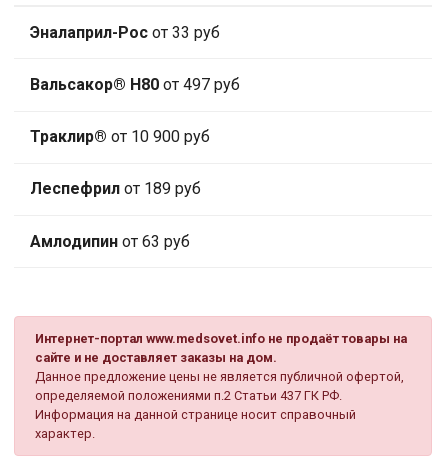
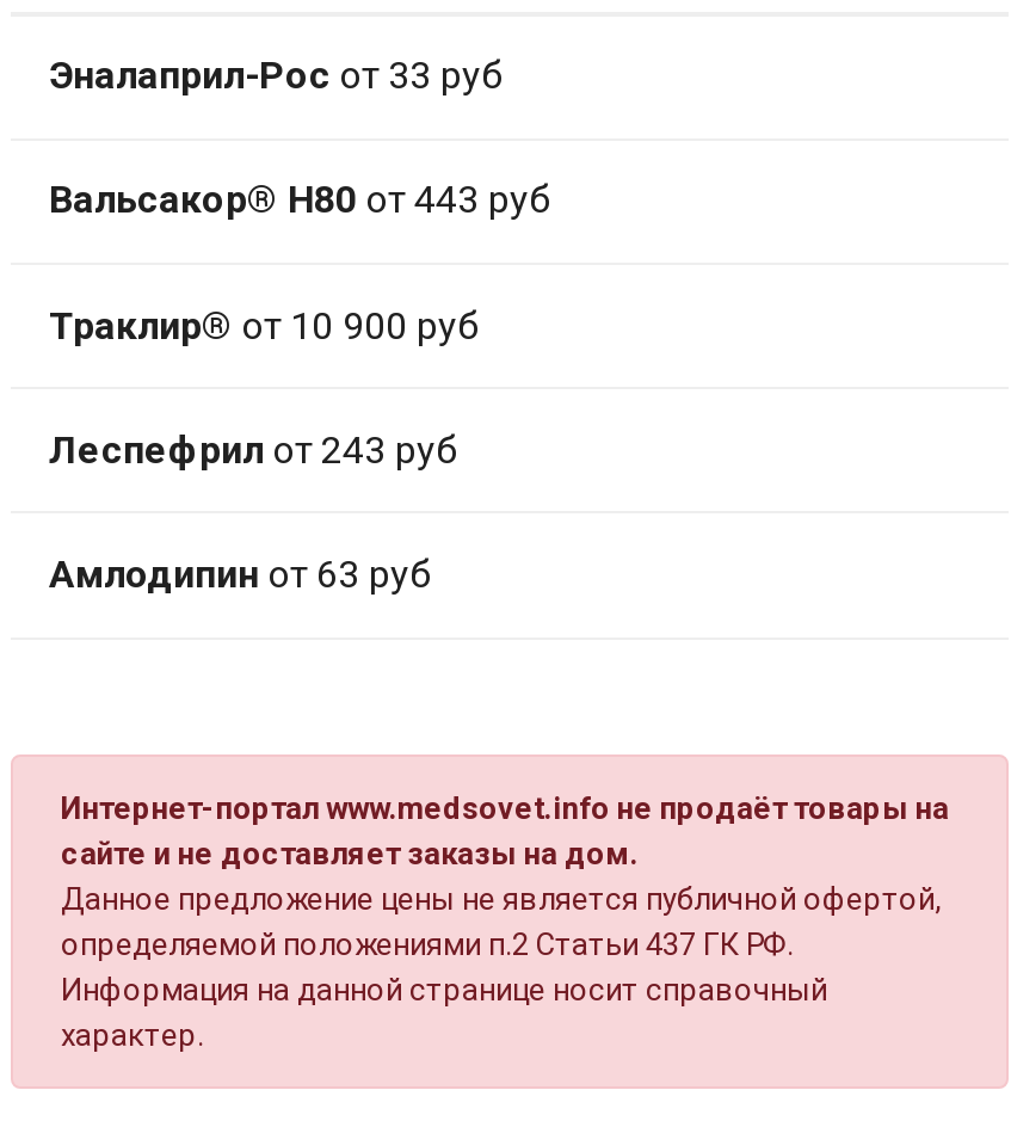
- Вальсакор® Н80 от 497 руб
+ Вальсакор® Н80 от 443 руб

- Леспефрил от 189 руб
+ Леспефрил от 243 руб
